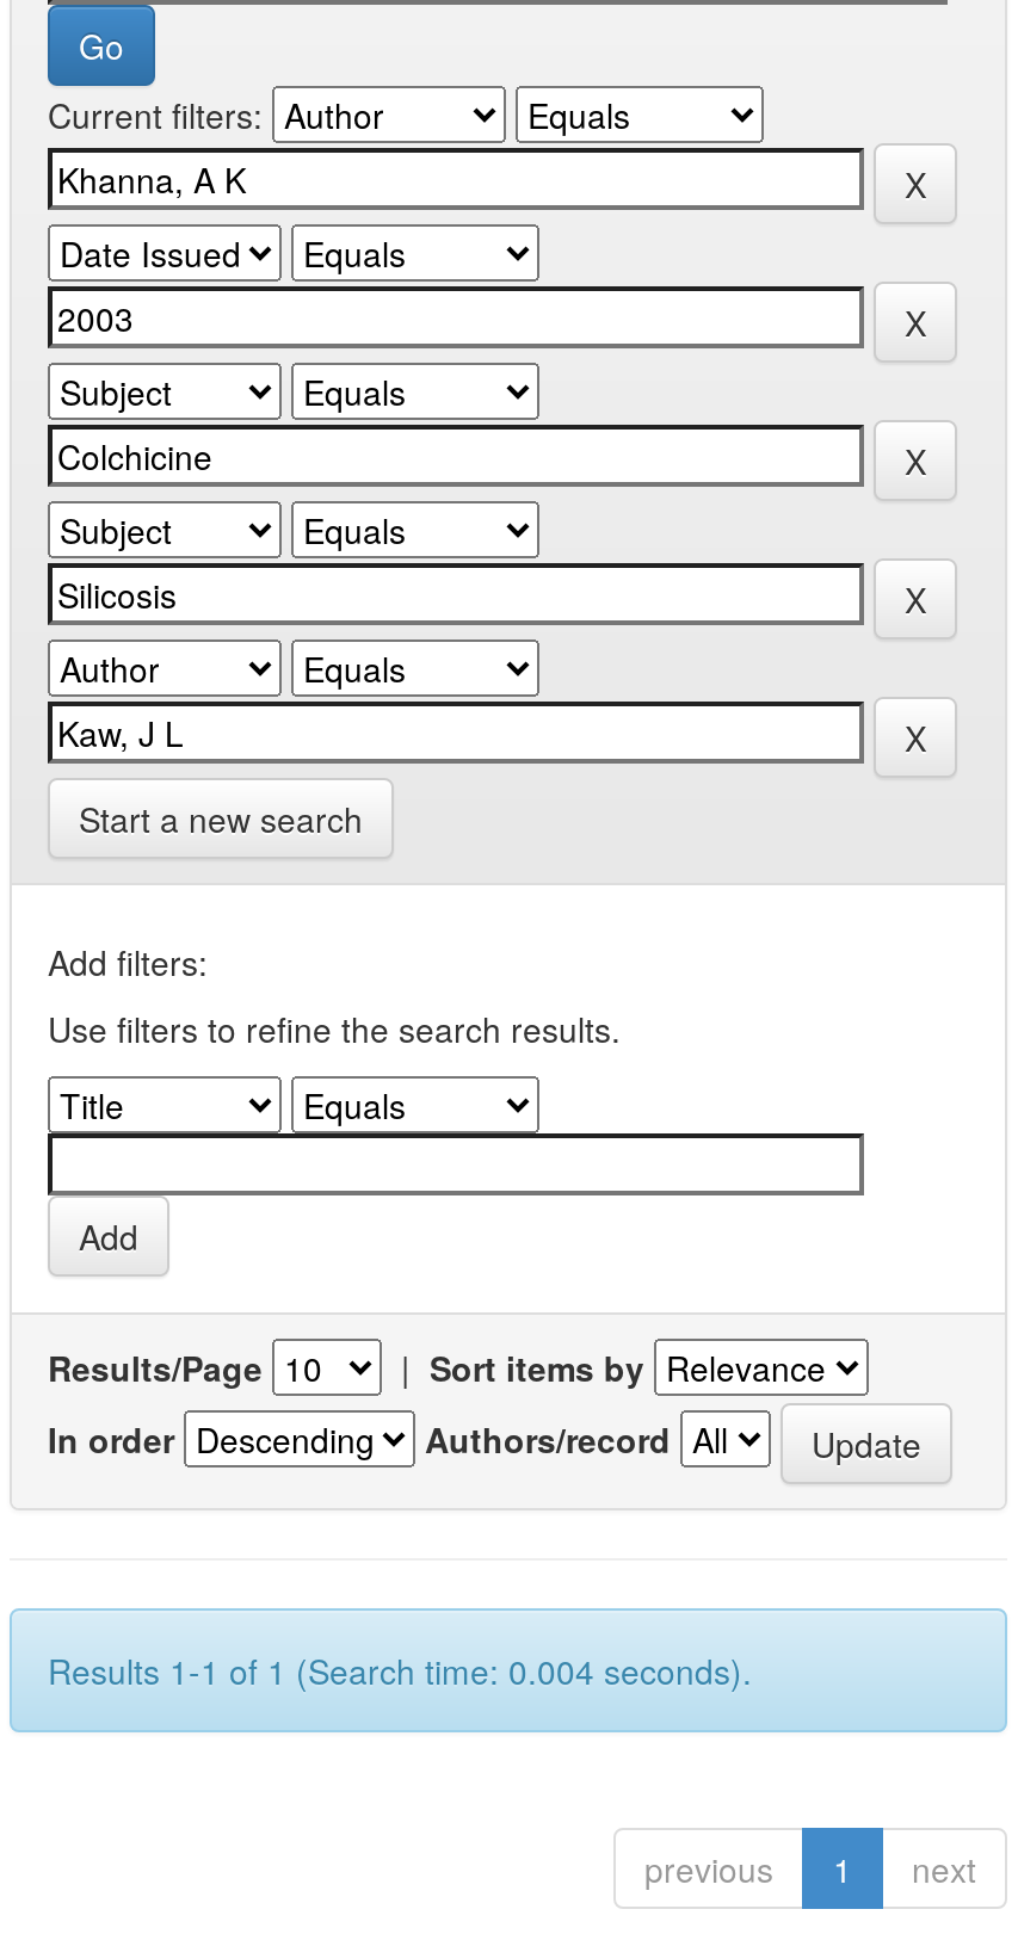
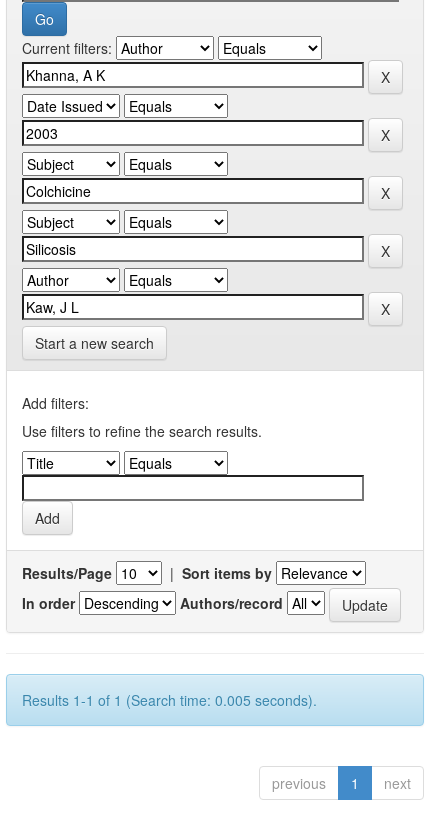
- Results 1-1 of 1 (Search time: 0.004 seconds).
+ Results 1-1 of 1 (Search time: 0.005 seconds).
